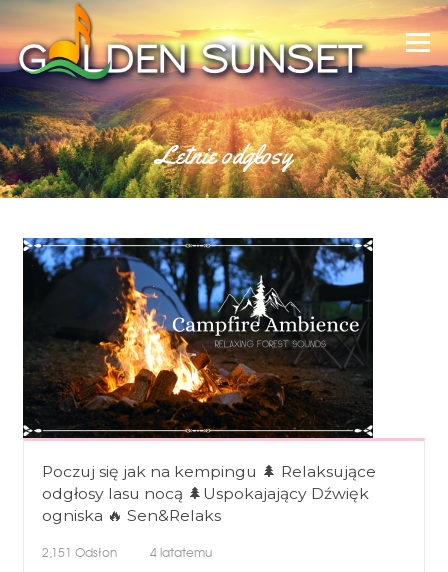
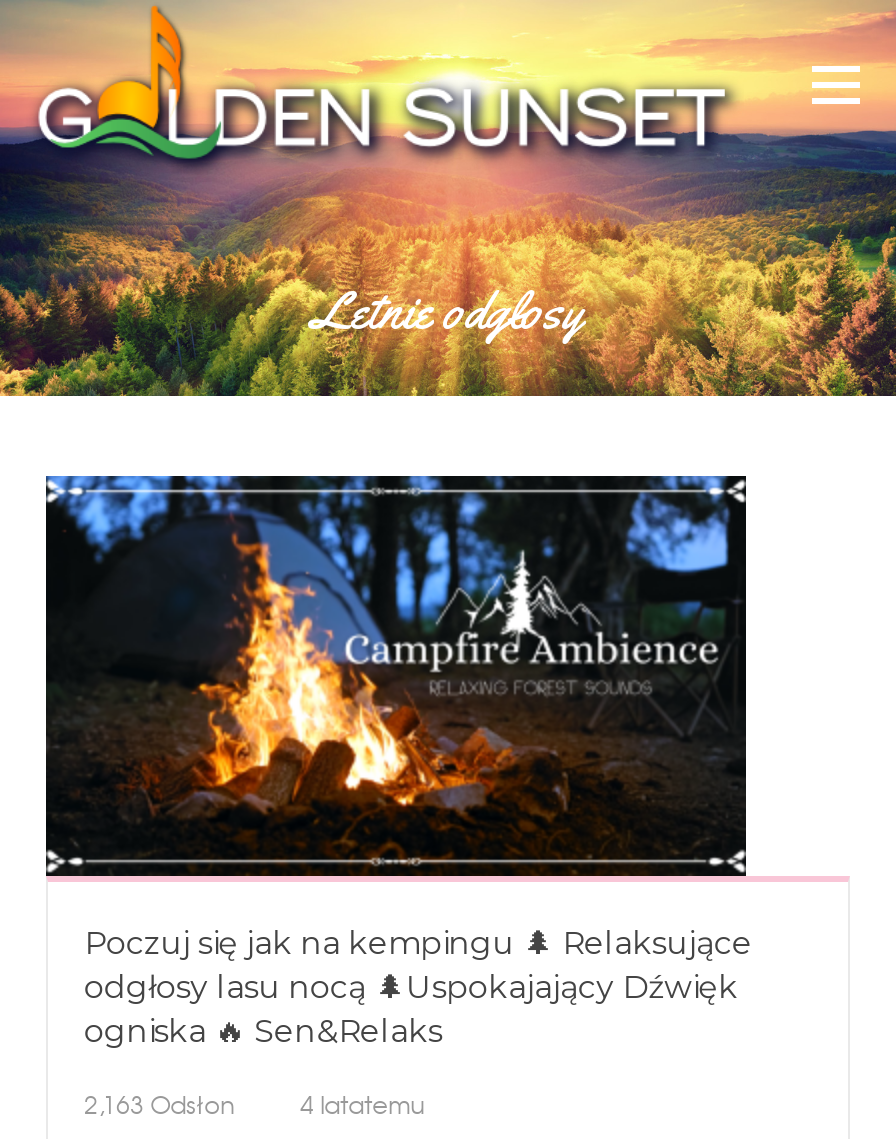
- 2,151 Odsłon 4 latatemu
+ 2,163 Odsłon 4 latatemu
